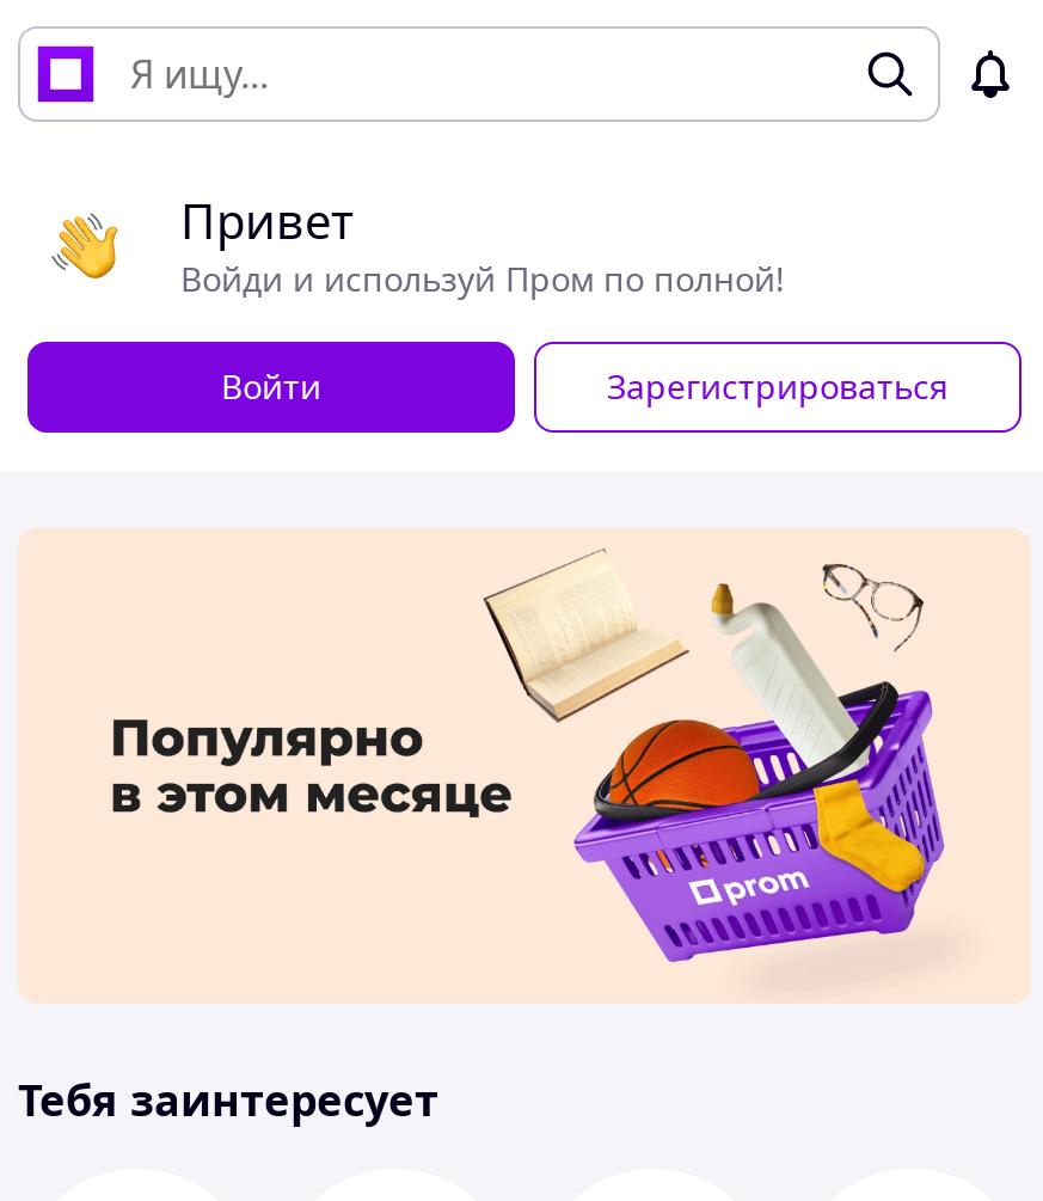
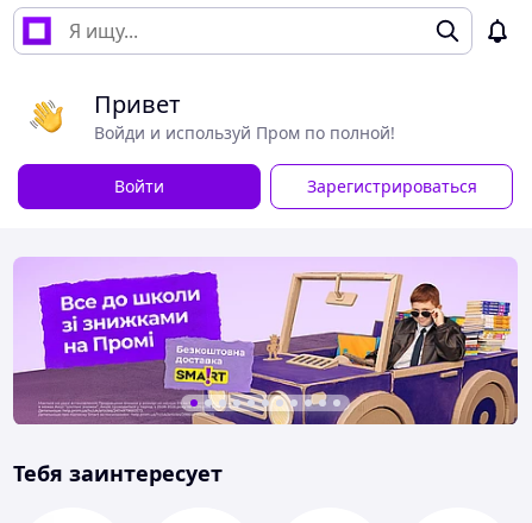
- [image]
+ [image]
